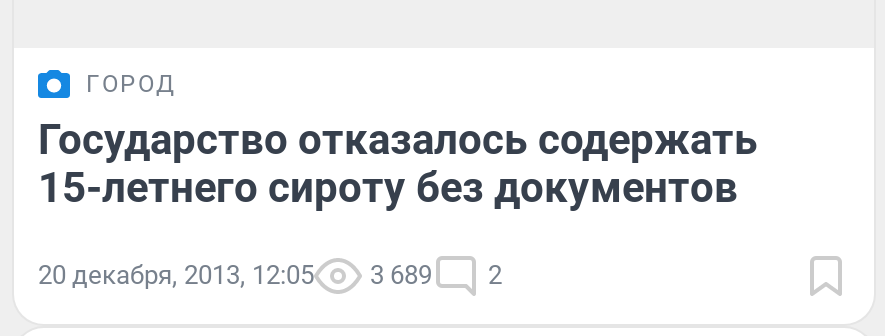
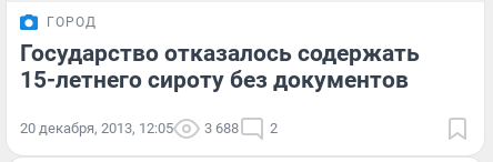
- 20 декабря, 2013, 12:05 3 689 2
+ 20 декабря, 2013, 12:05 3 688 2
